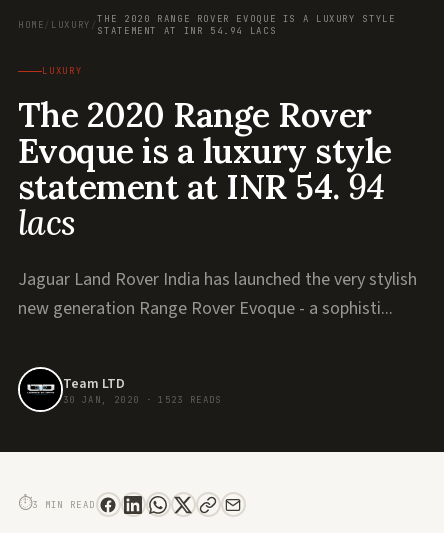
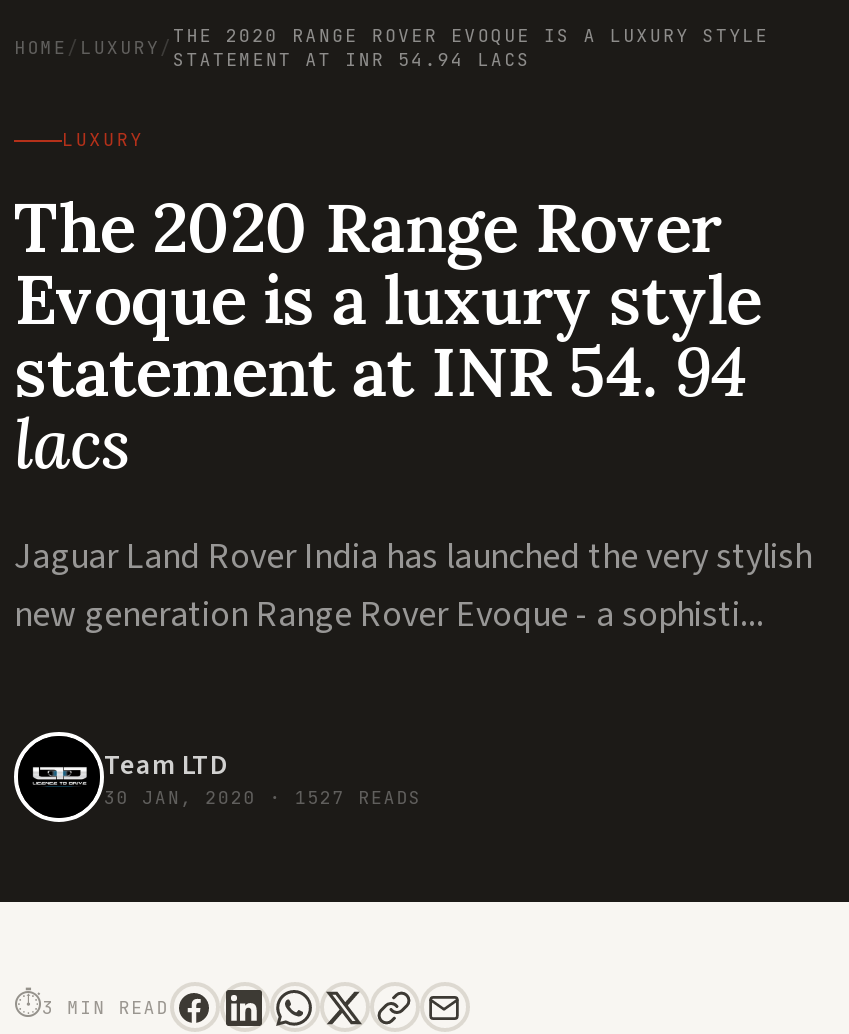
- 30 JAN, 2020 · 1523 READS
+ 30 JAN, 2020 · 1527 READS
